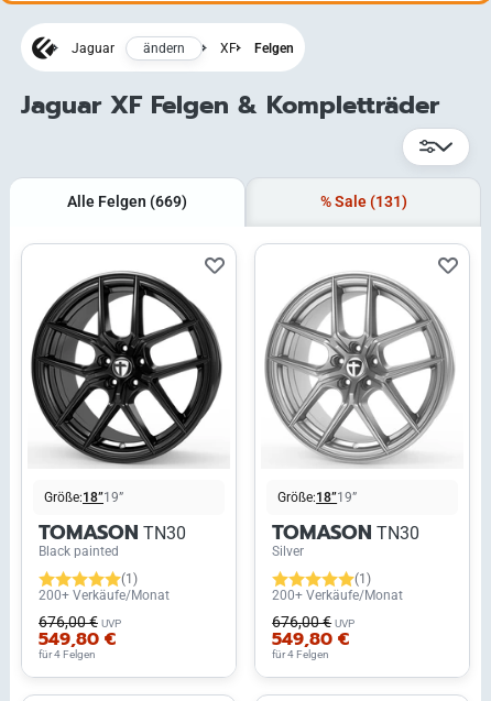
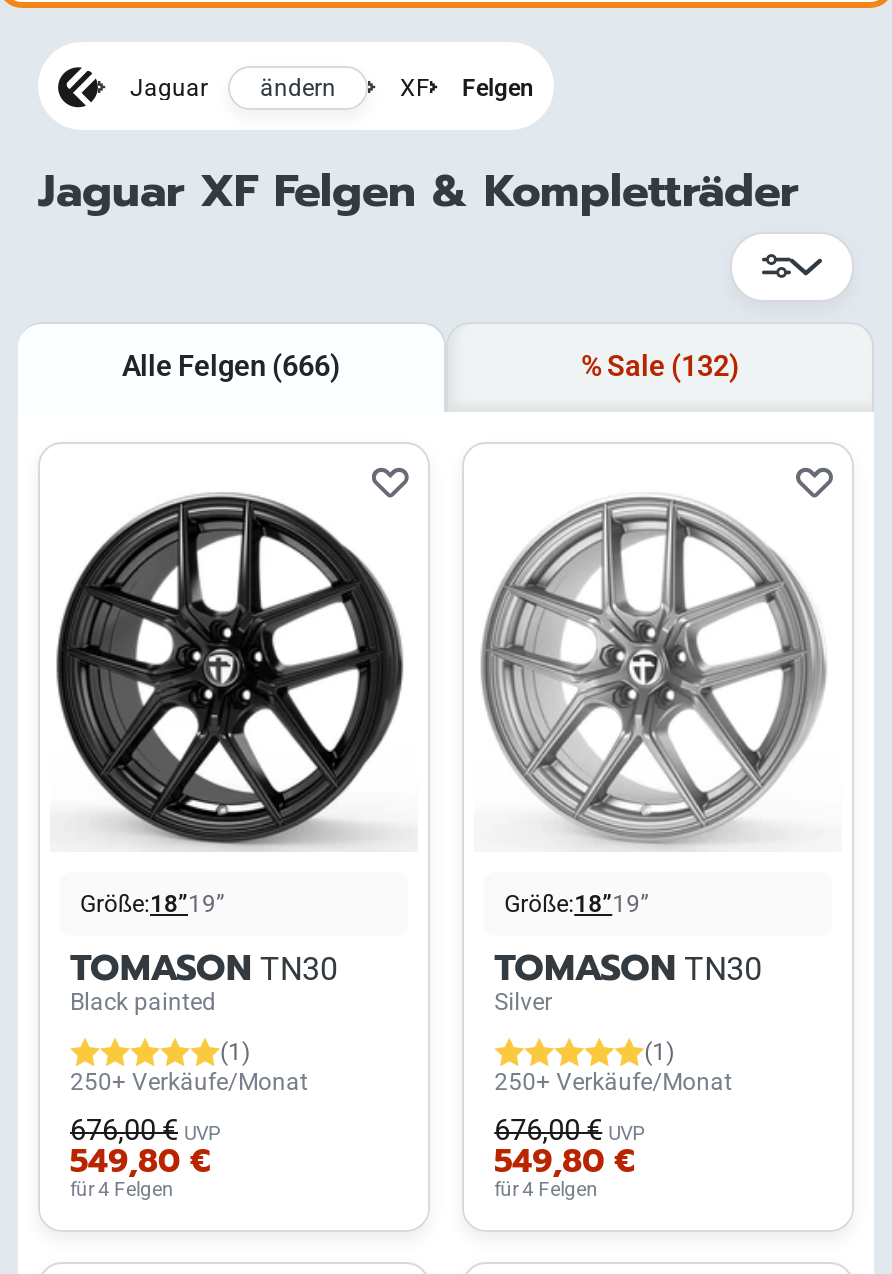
- Alle Felgen (669)
+ Alle Felgen (666)

- % Sale (131)
+ % Sale (132)

- 200+ Verkäufe/Monat
+ 250+ Verkäufe/Monat

- 200+ Verkäufe/Monat
+ 250+ Verkäufe/Monat
